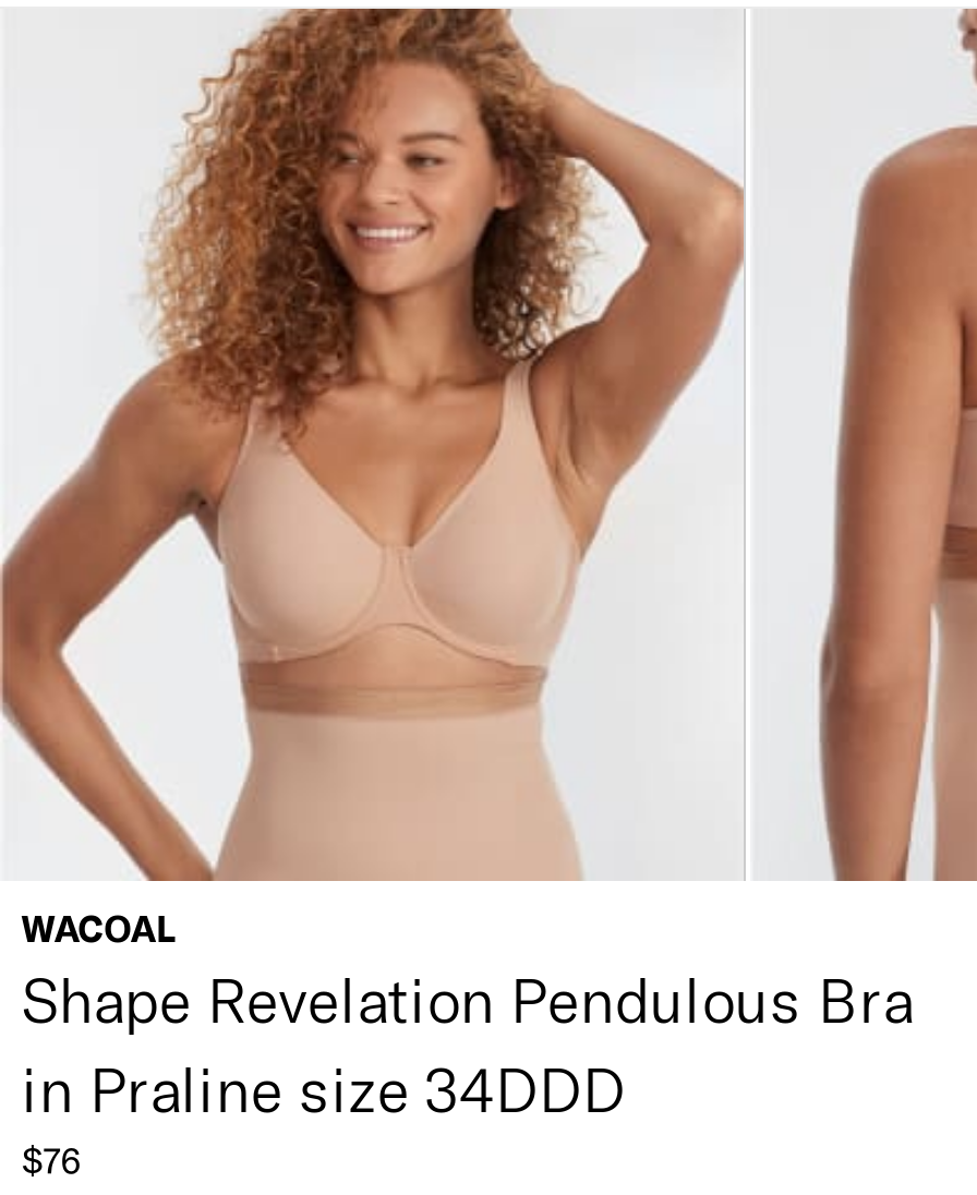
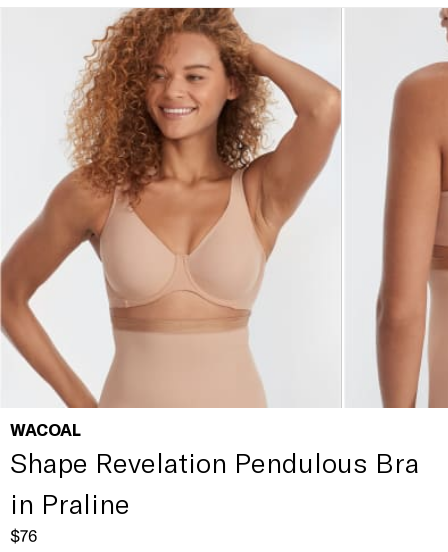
- in Praline size 34DDD
+ in Praline
